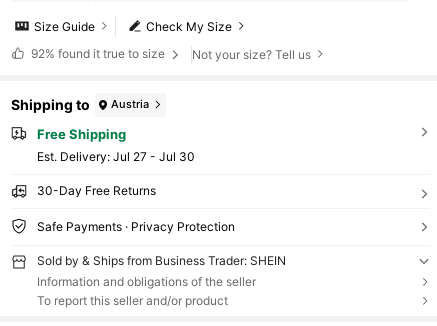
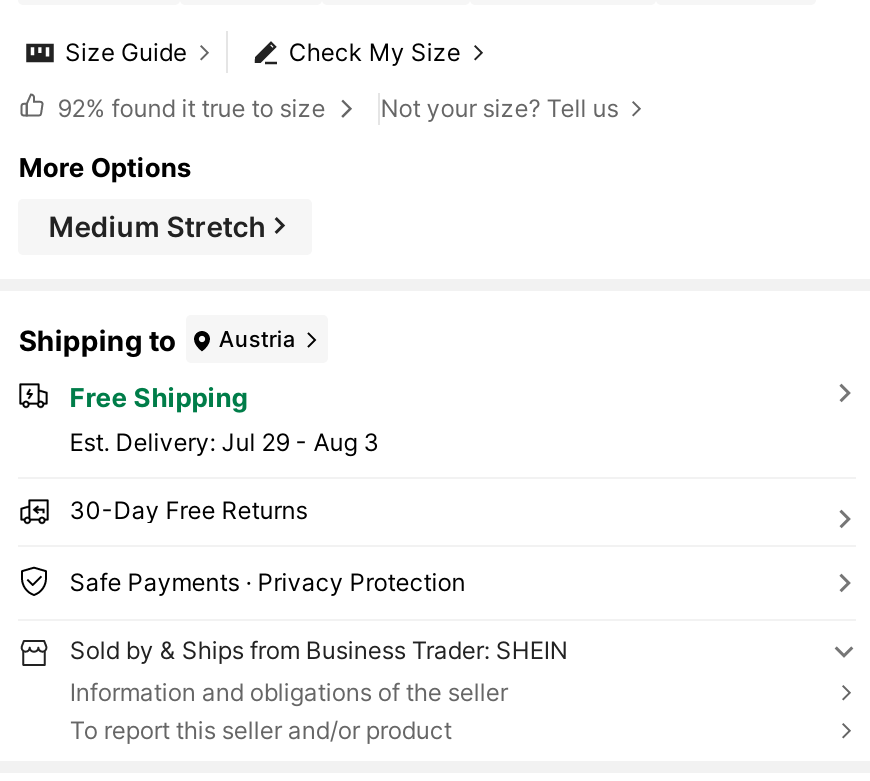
+ More Options
+ Medium Stretch

- Est. Delivery: Jul 27 - Jul 30
+ Est. Delivery: Jul 29 - Aug 3
